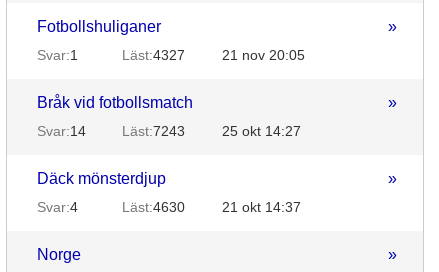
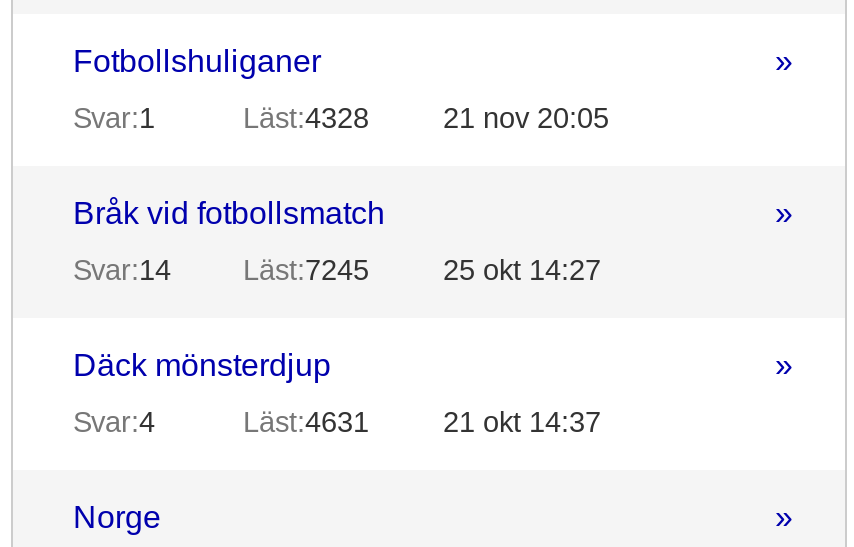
- Läst:4327
+ Läst:4328

- Läst:7243
+ Läst:7245

- Läst:4630
+ Läst:4631
